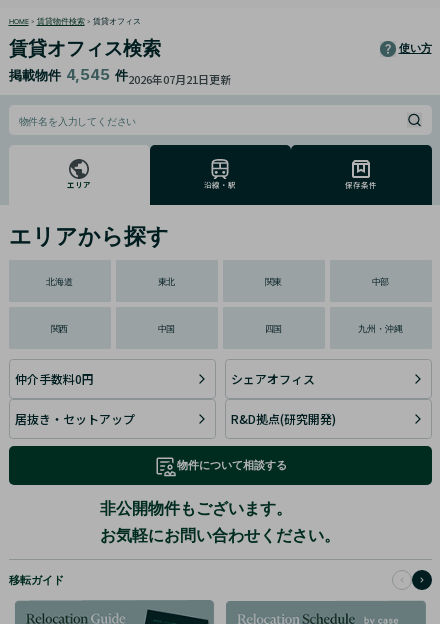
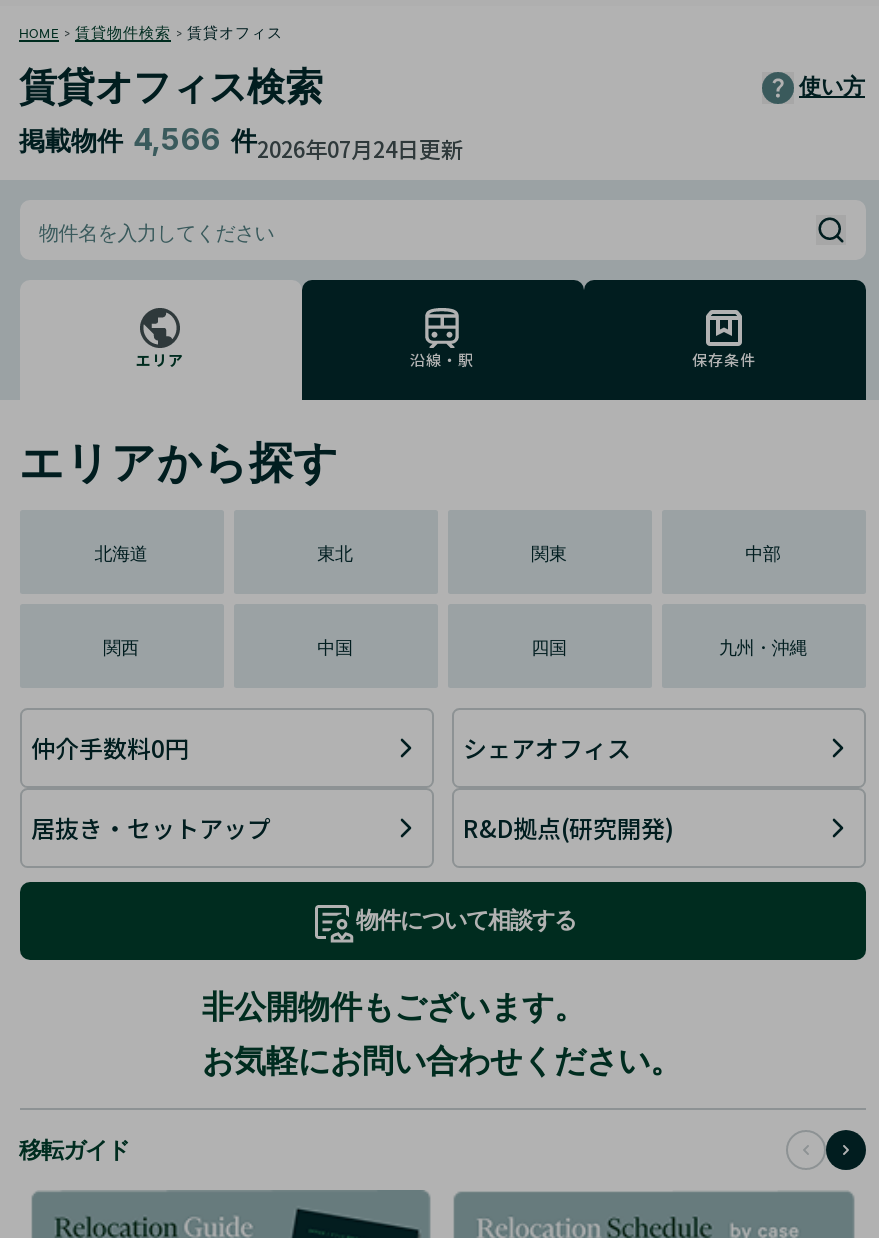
- 掲載物件 4,545 件2026年07月21日更新
+ 掲載物件 4,566 件2026年07月24日更新
